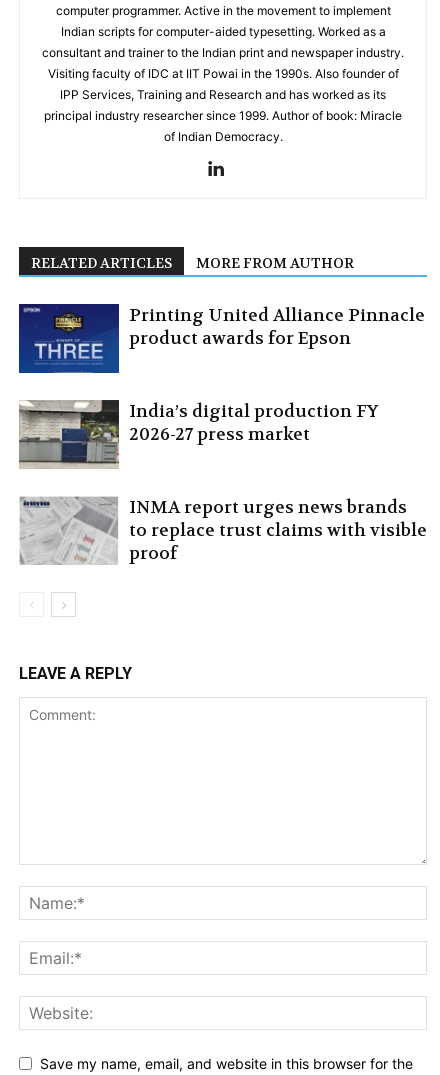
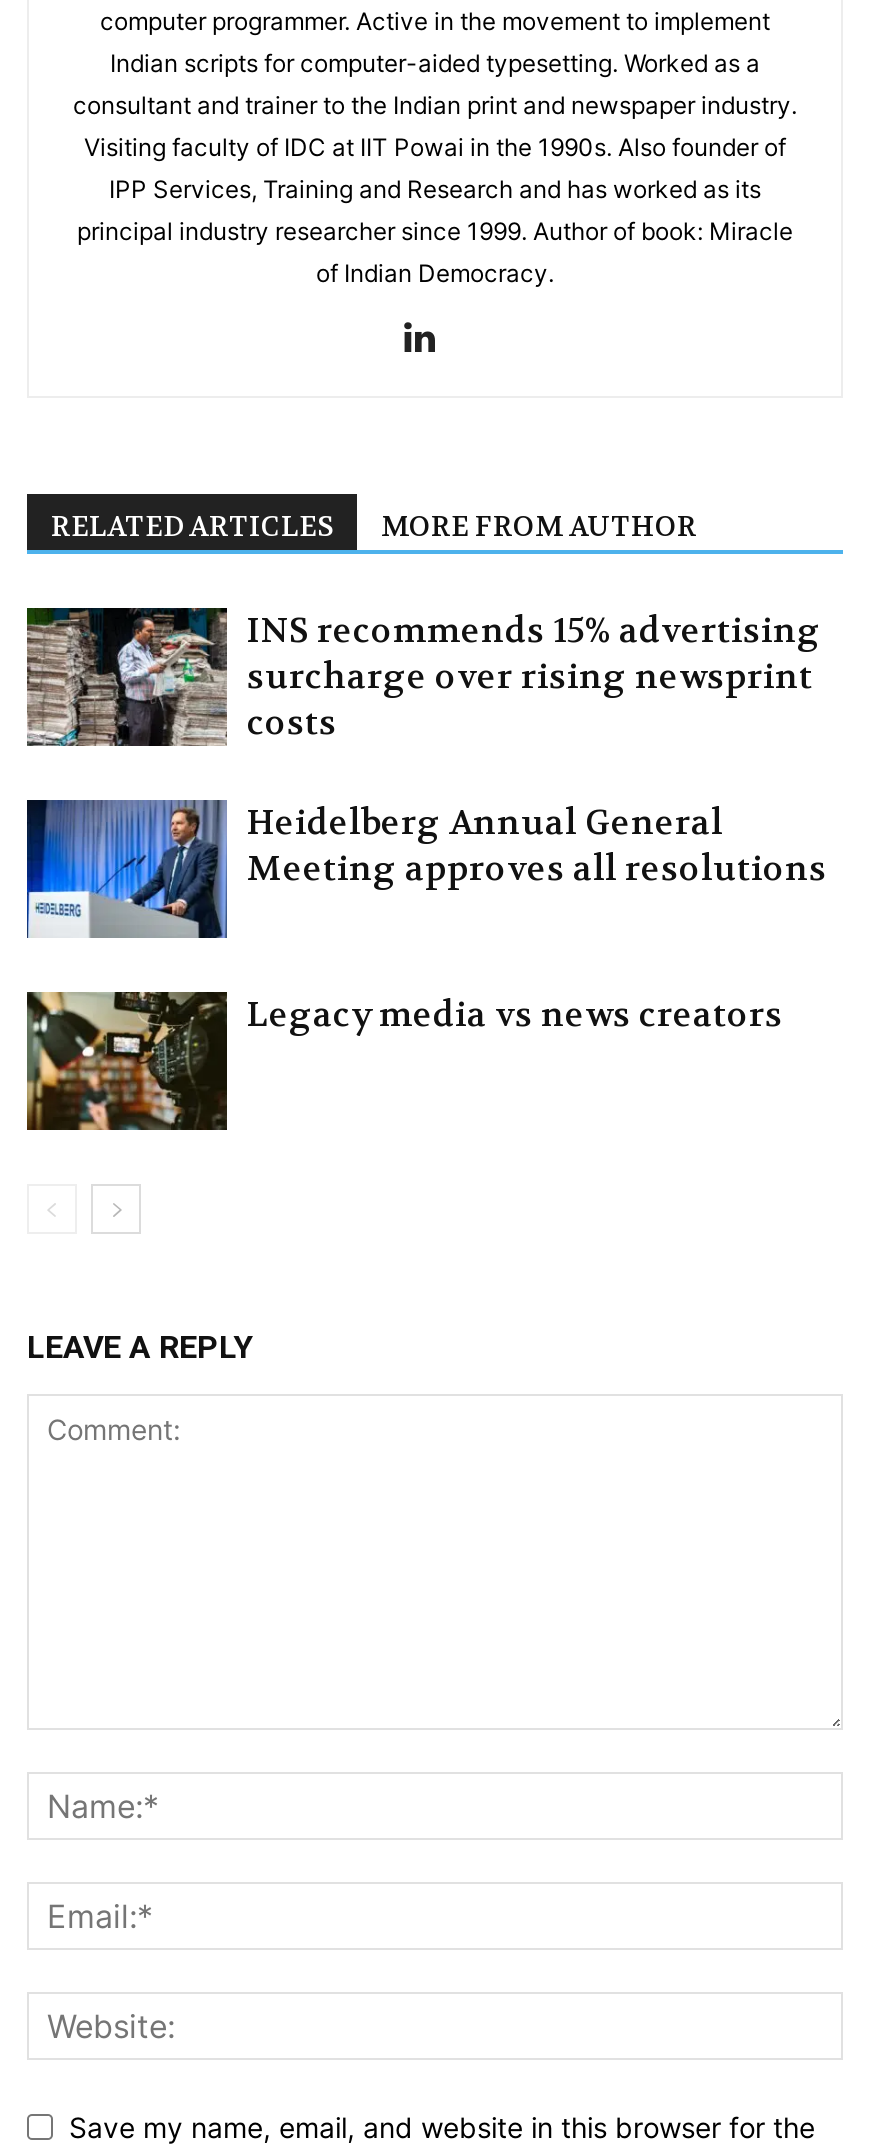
- [image]
- Printing United Alliance Pinnacle
- product awards for Epson
+ [image]
+ INS recommends 15% advertising
+ surcharge over rising newsprint
+ costs

- [image]
- India’s digital production FY
- 2026-27 press market
+ [image]
+ Heidelberg Annual General
+ Meeting approves all resolutions

- [image]
- INMA report urges news brands
- to replace trust claims with visible
- proof
+ [image]
+ Legacy media vs news creators
